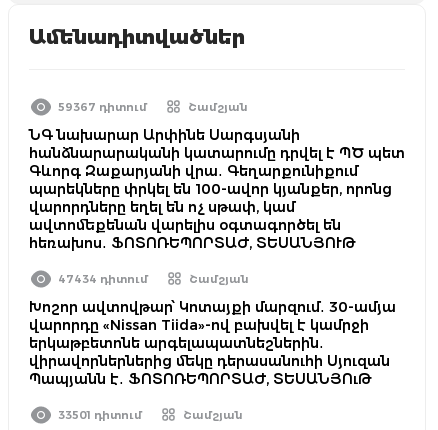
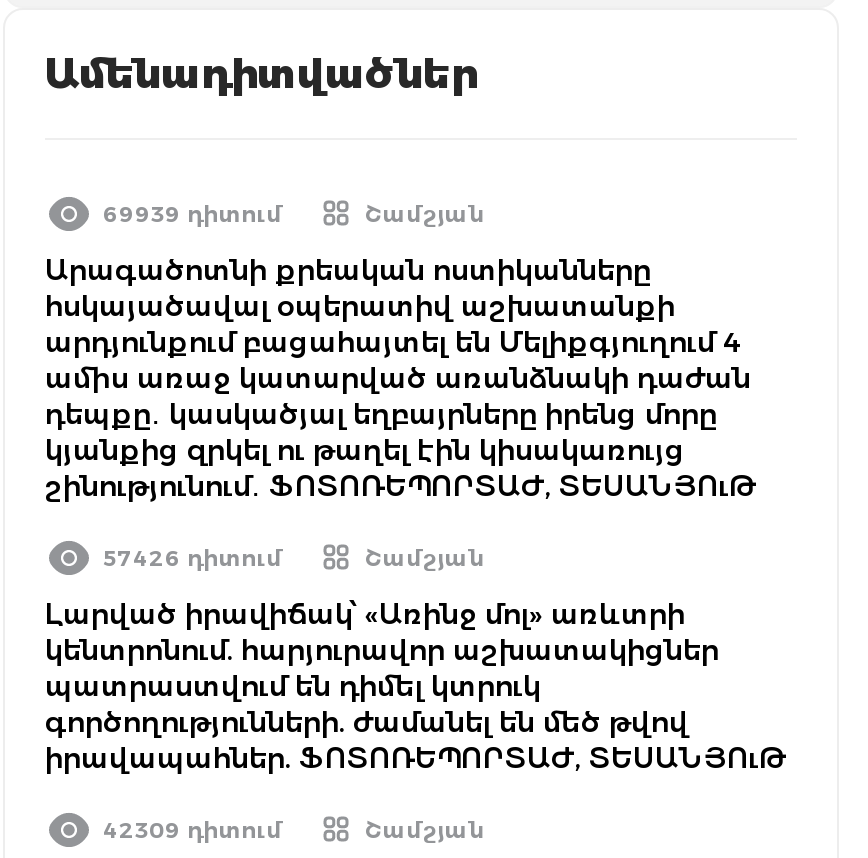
- 59367 դիտում
+ 69939 դիտում

- ՆԳ նախարար Արփինե Սարգսյանի
- հանձնարարականի կատարումը դրվել է ՊԾ պետ
- Գևորգ Զաքարյանի վրա․ Գեղարքունիքում
- պարեկները փրկել են 100-ավոր կյանքեր, որոնց
- վարորդները եղել են ոչ սթափ, կամ
- ավտոմեքենան վարելիս օգտագործել են
- հեռախոս․ ՖՈՏՈՌԵՊՈՐՏԱԺ, ՏԵՍԱՆՅՈՒԹ
+ Արագածոտնի քրեական ոստիկանները
+ հսկայածավալ օպերատիվ աշխատանքի
+ արդյունքում բացահայտել են Մելիքգյուղում 4
+ ամիս առաջ կատարված առանձնակի դաժան
+ դեպքը․ կասկածյալ եղբայրները իրենց մորը
+ կյանքից զրկել ու թաղել էին կիսակառույց
+ շինությունում․ ՖՈՏՈՌԵՊՈՐՏԱԺ, ՏԵՍԱՆՅՈւԹ

- 47434 դիտում
+ 57426 դիտում

- Խոշոր ավտովթար՝ Կոտայքի մարզում․ 30-ամյա
- վարորդը «Nissan Tiida»-ով բախվել է կամրջի
- երկաթբետոնե արգելապատնեշներին․
- վիրավորներներից մեկը դերասանուհի Սյուզան
- Պապյանն է․ ՖՈՏՈՌԵՊՈՐՏԱԺ, ՏԵՍԱՆՅՈւԹ
+ Լարված իրավիճակ՝ «Առինջ մոլ» առևտրի
+ կենտրոնում. հարյուրավոր աշխատակիցներ
+ պատրաստվում են դիմել կտրուկ
+ գործողությունների. ժամանել են մեծ թվով
+ իրավապահներ. ՖՈՏՈՌԵՊՈՐՏԱԺ, ՏԵՍԱՆՅՈւԹ

- 33501 դիտում
+ 42309 դիտում
